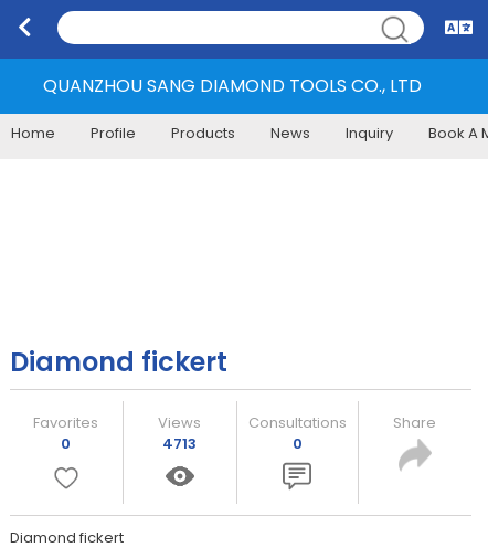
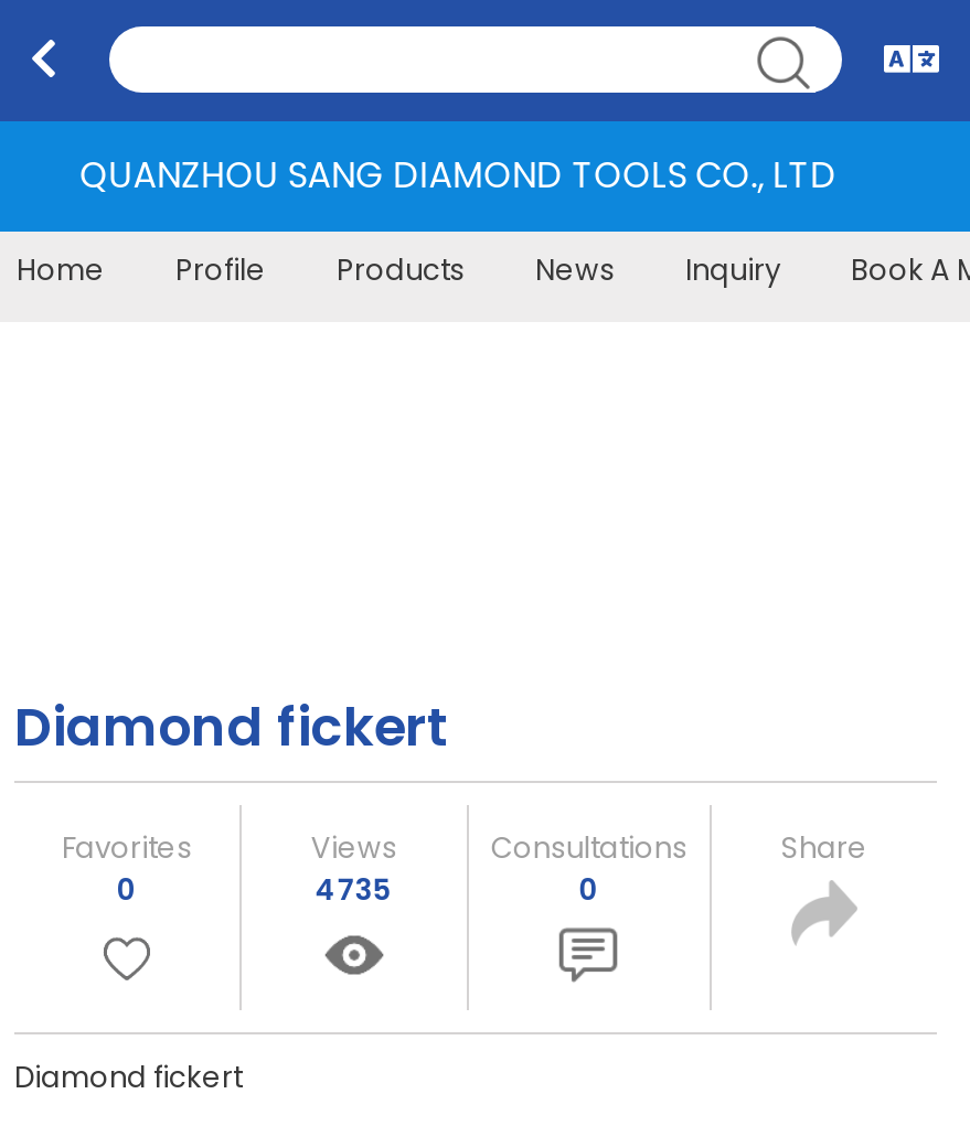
- 4713
+ 4735
